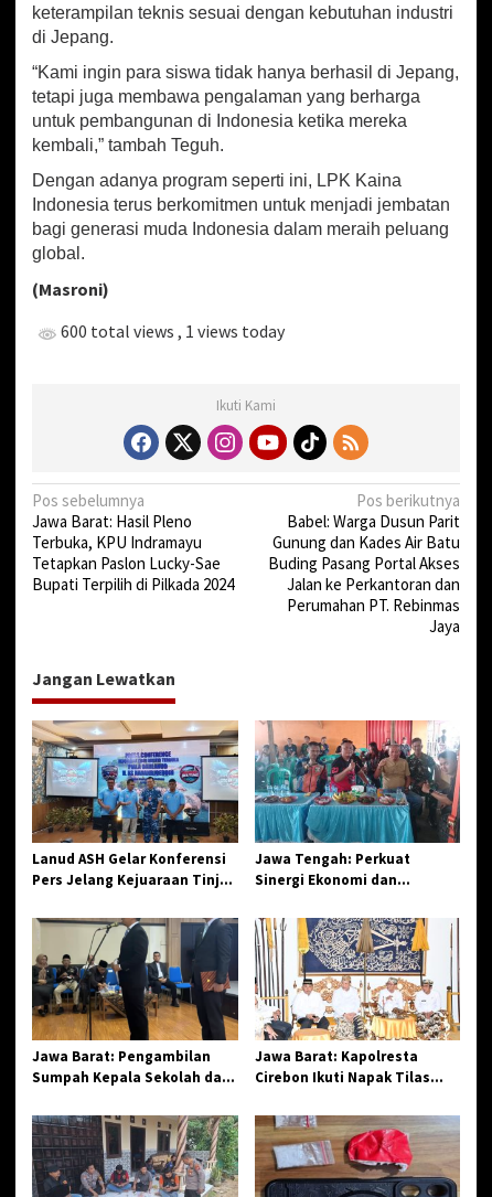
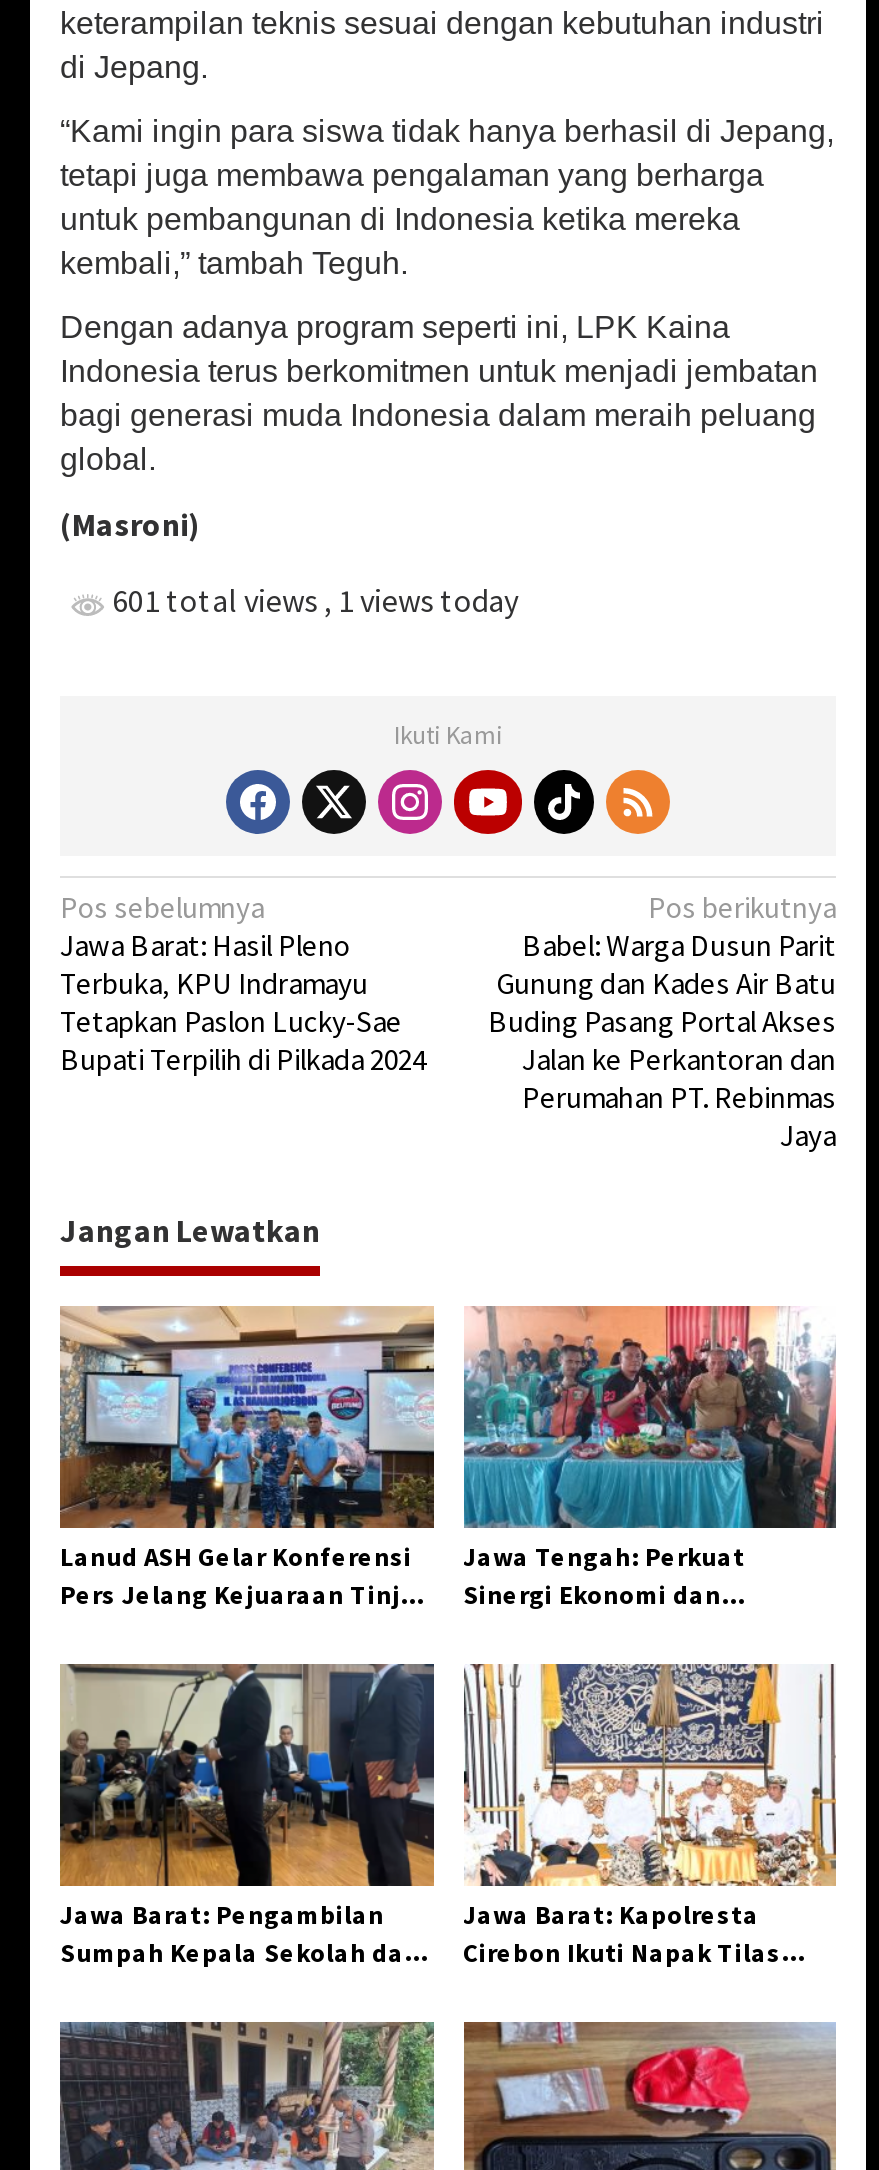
- 600 total views, 1 views today
+ 601 total views, 1 views today
